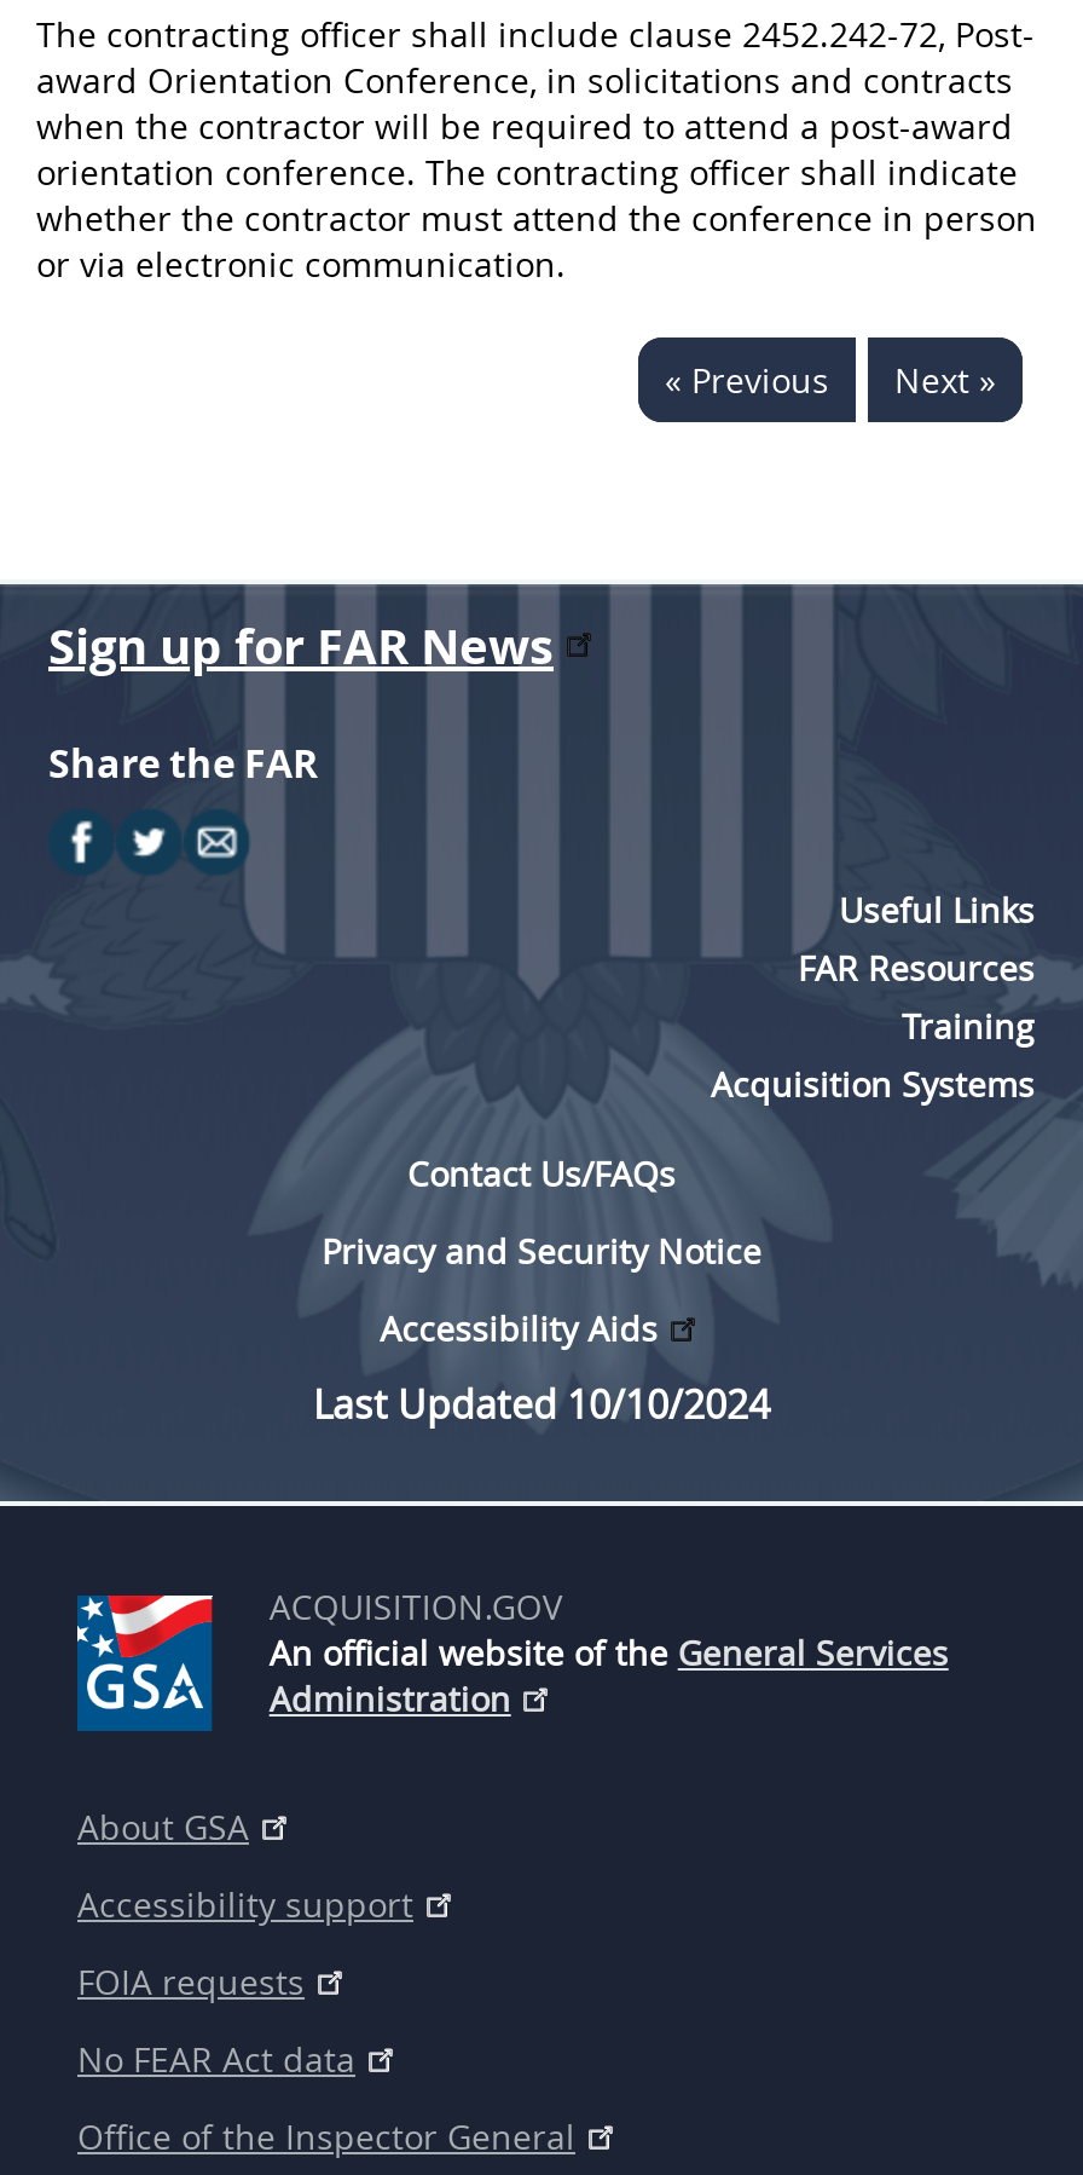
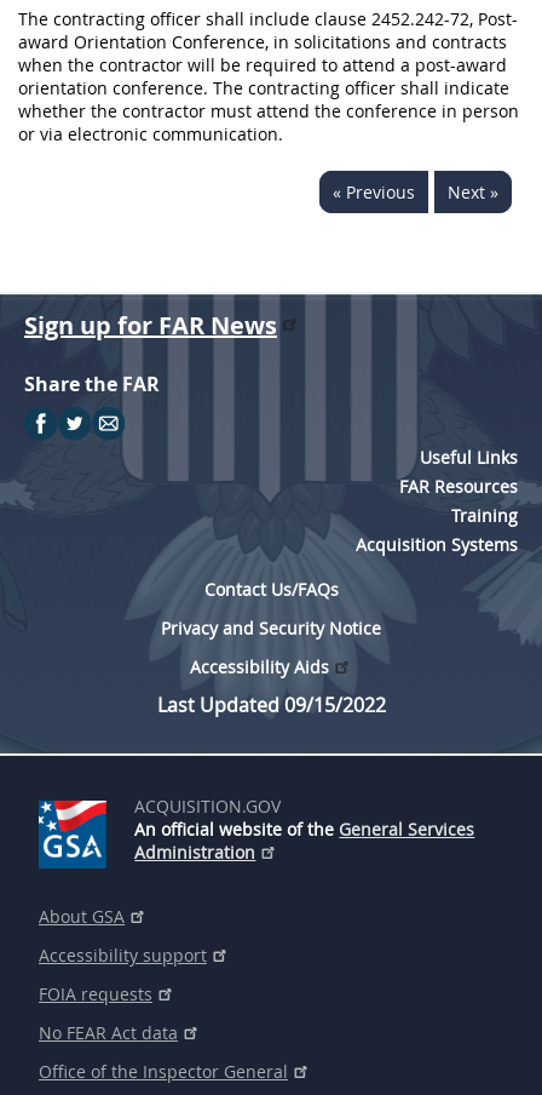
- Last Updated 10/10/2024
+ Last Updated 09/15/2022
